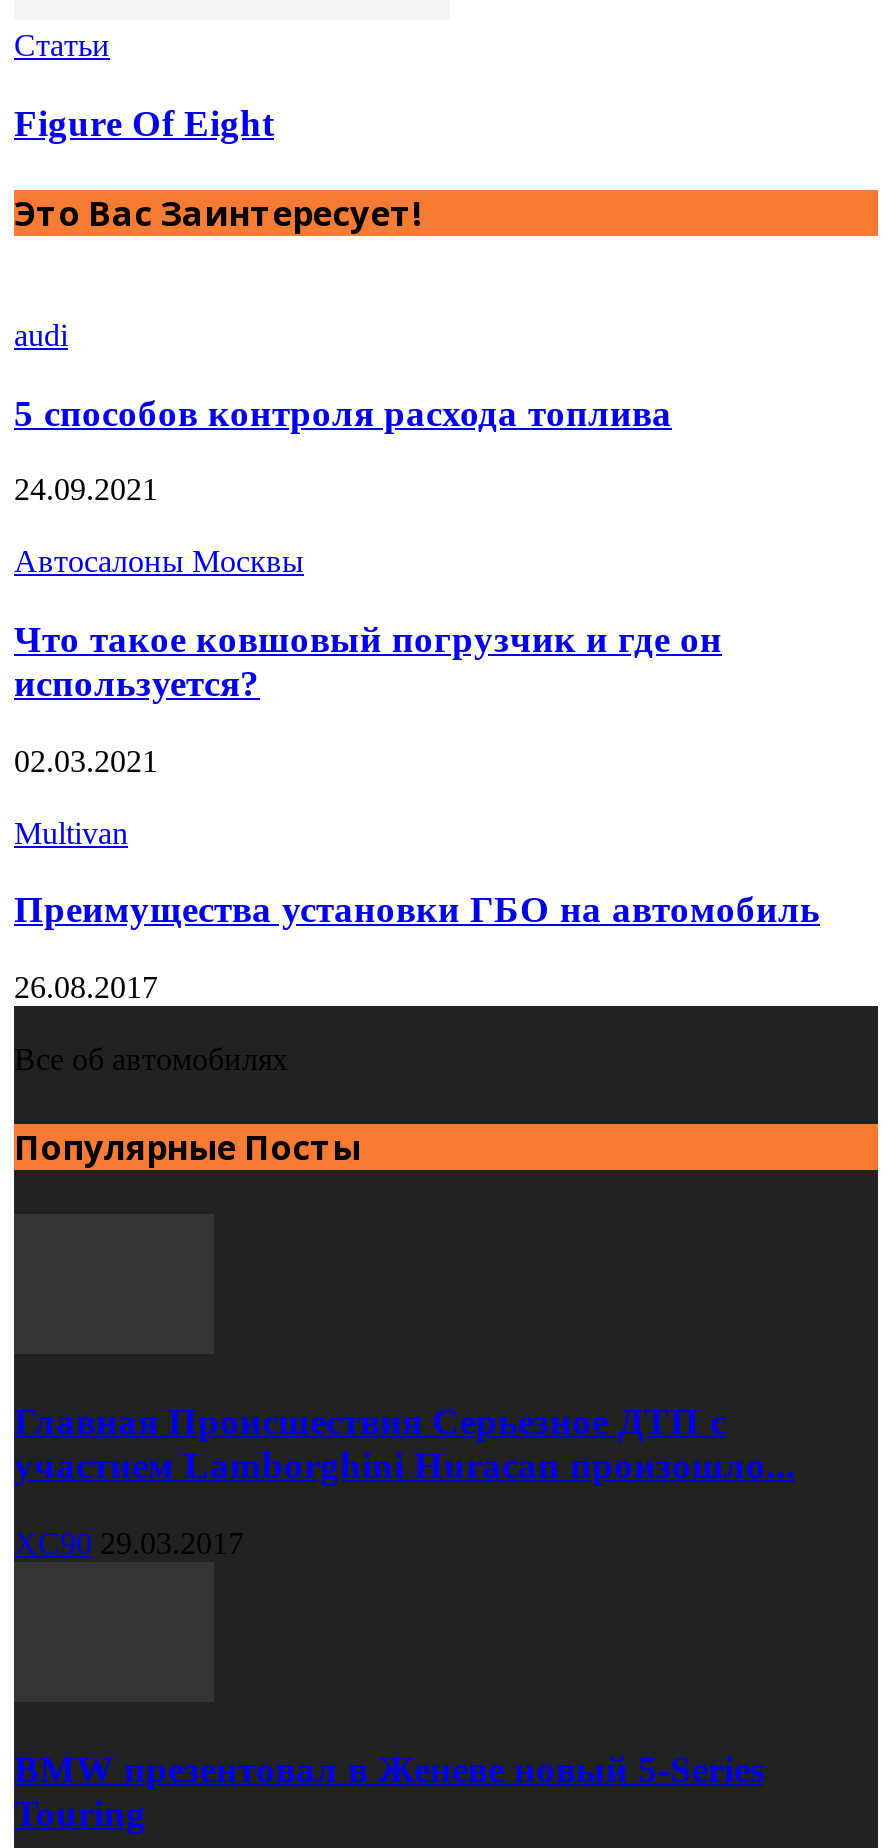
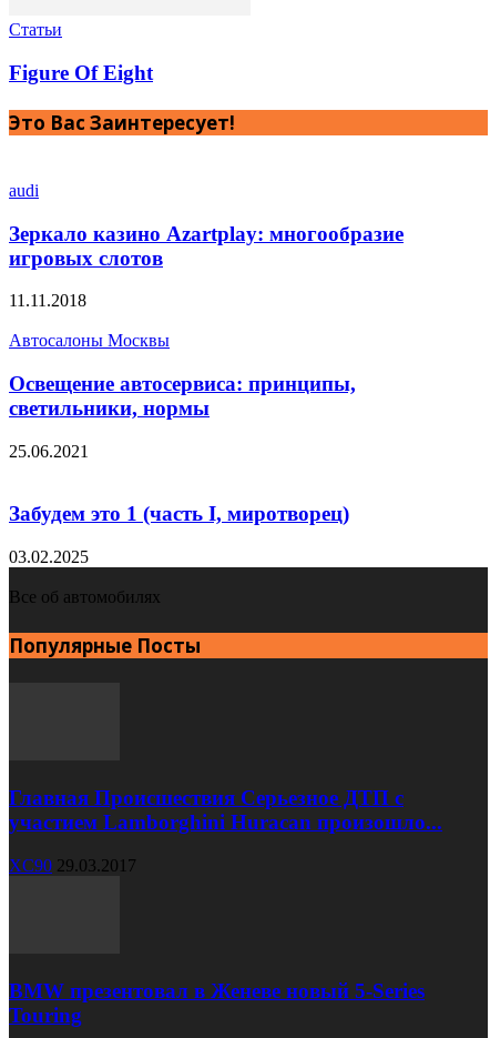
- 5 способов контроля расхода топлива
+ Зеркало казино Azartplay: многообразие
+ игровых слотов

- 24.09.2021
+ 11.11.2018

moved down: Автосалоны Москвы

- Что такое ковшовый погрузчик и где он
- используется?
- 02.03.2021
- Multivan
- Преимущества установки ГБО на автомобиль
- 26.08.2017
+ Освещение автосервиса: принципы,
+ светильники, нормы
+ 25.06.2021
+ Забудем это 1 (часть I, миротворец)
+ 03.02.2025
